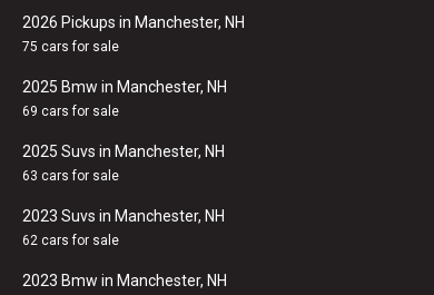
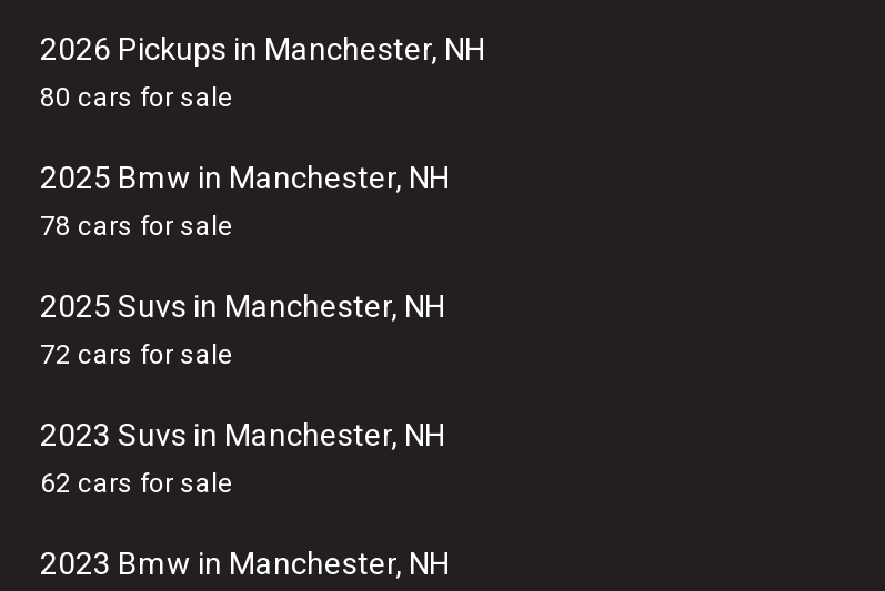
- 75 cars for sale
+ 80 cars for sale

- 69 cars for sale
+ 78 cars for sale

- 63 cars for sale
+ 72 cars for sale
